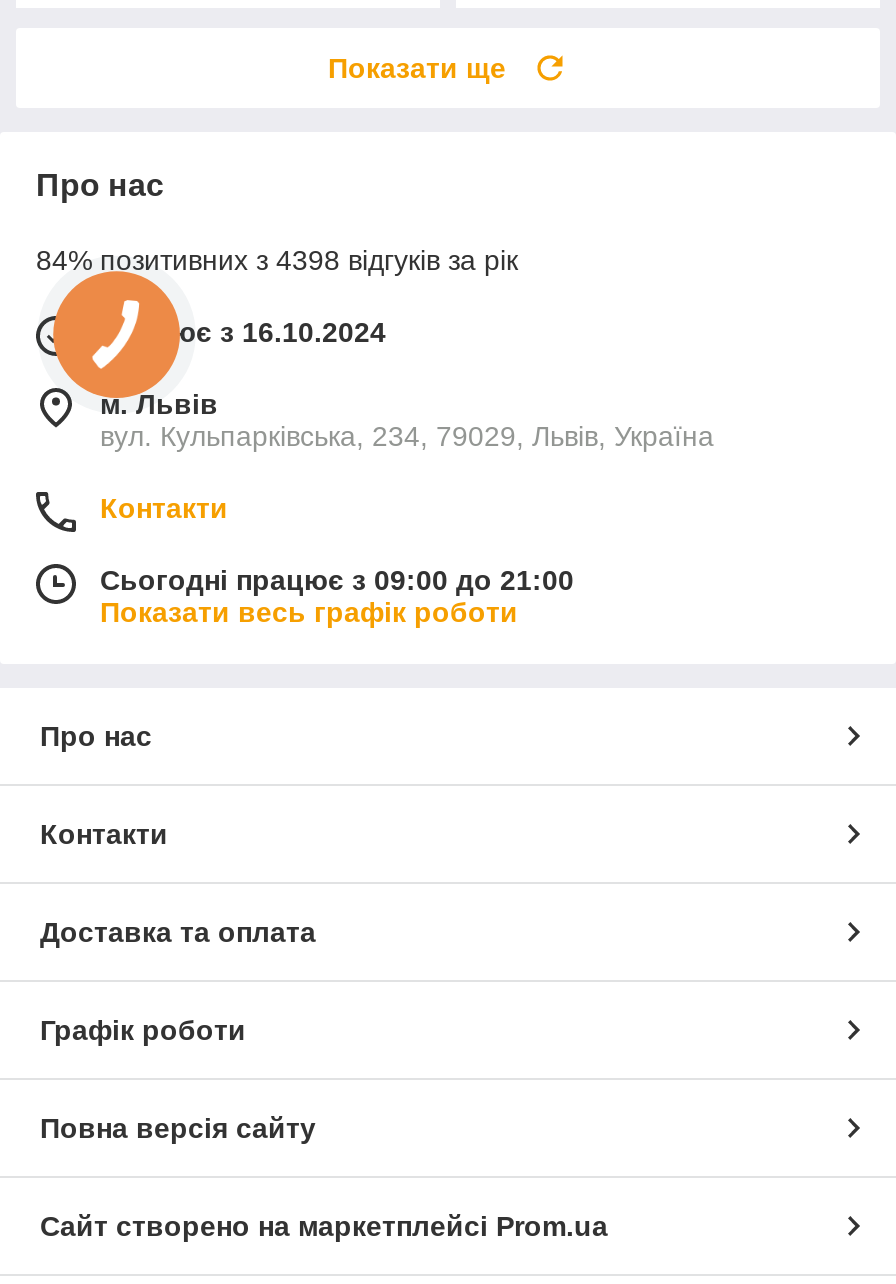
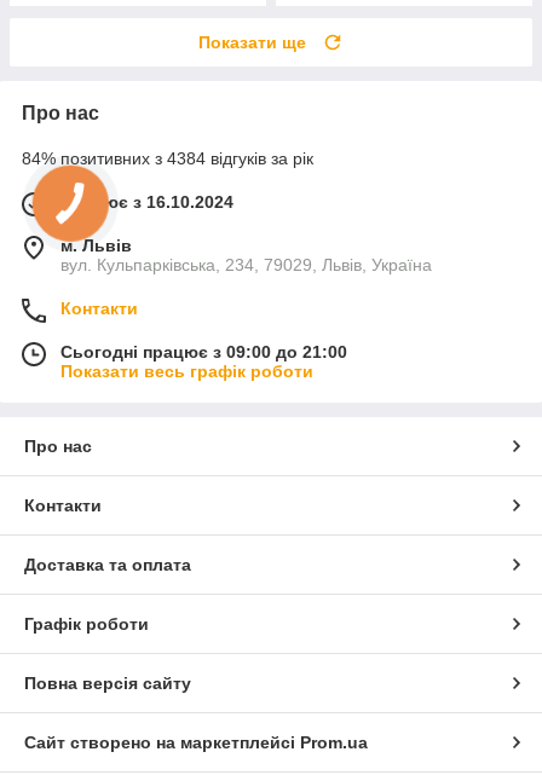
- 84% позитивних з 4398 відгуків за рік
+ 84% позитивних з 4384 відгуків за рік
